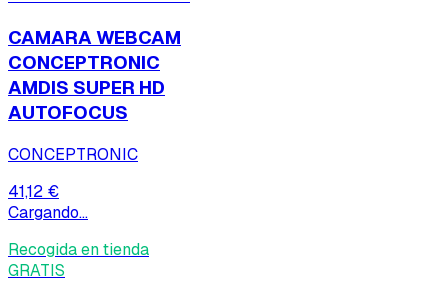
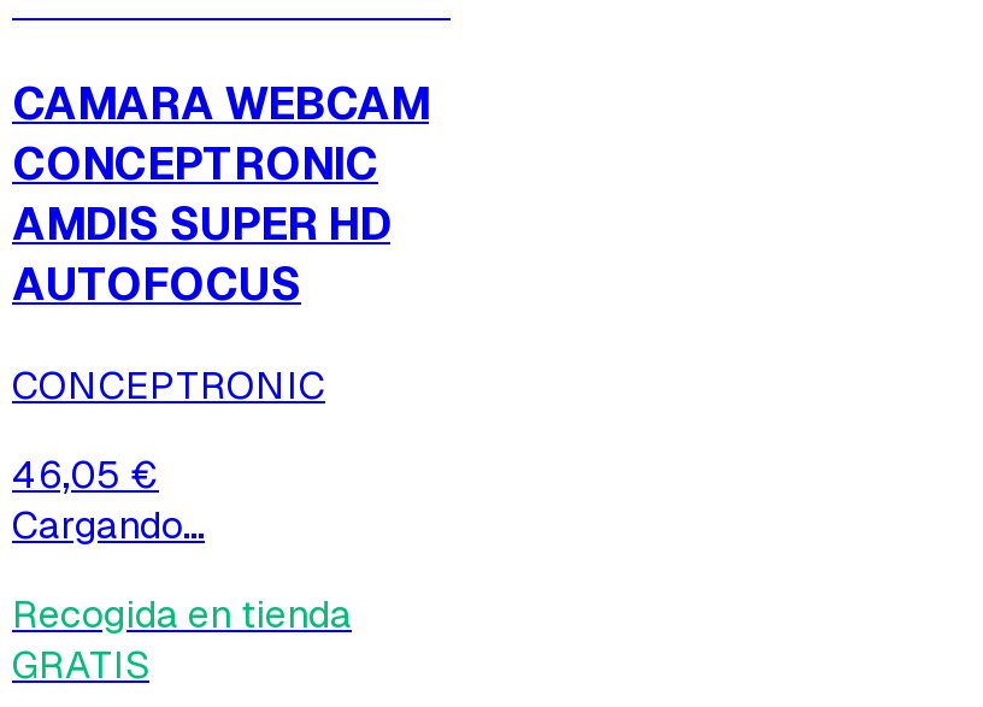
- 41,12 €
+ 46,05 €
